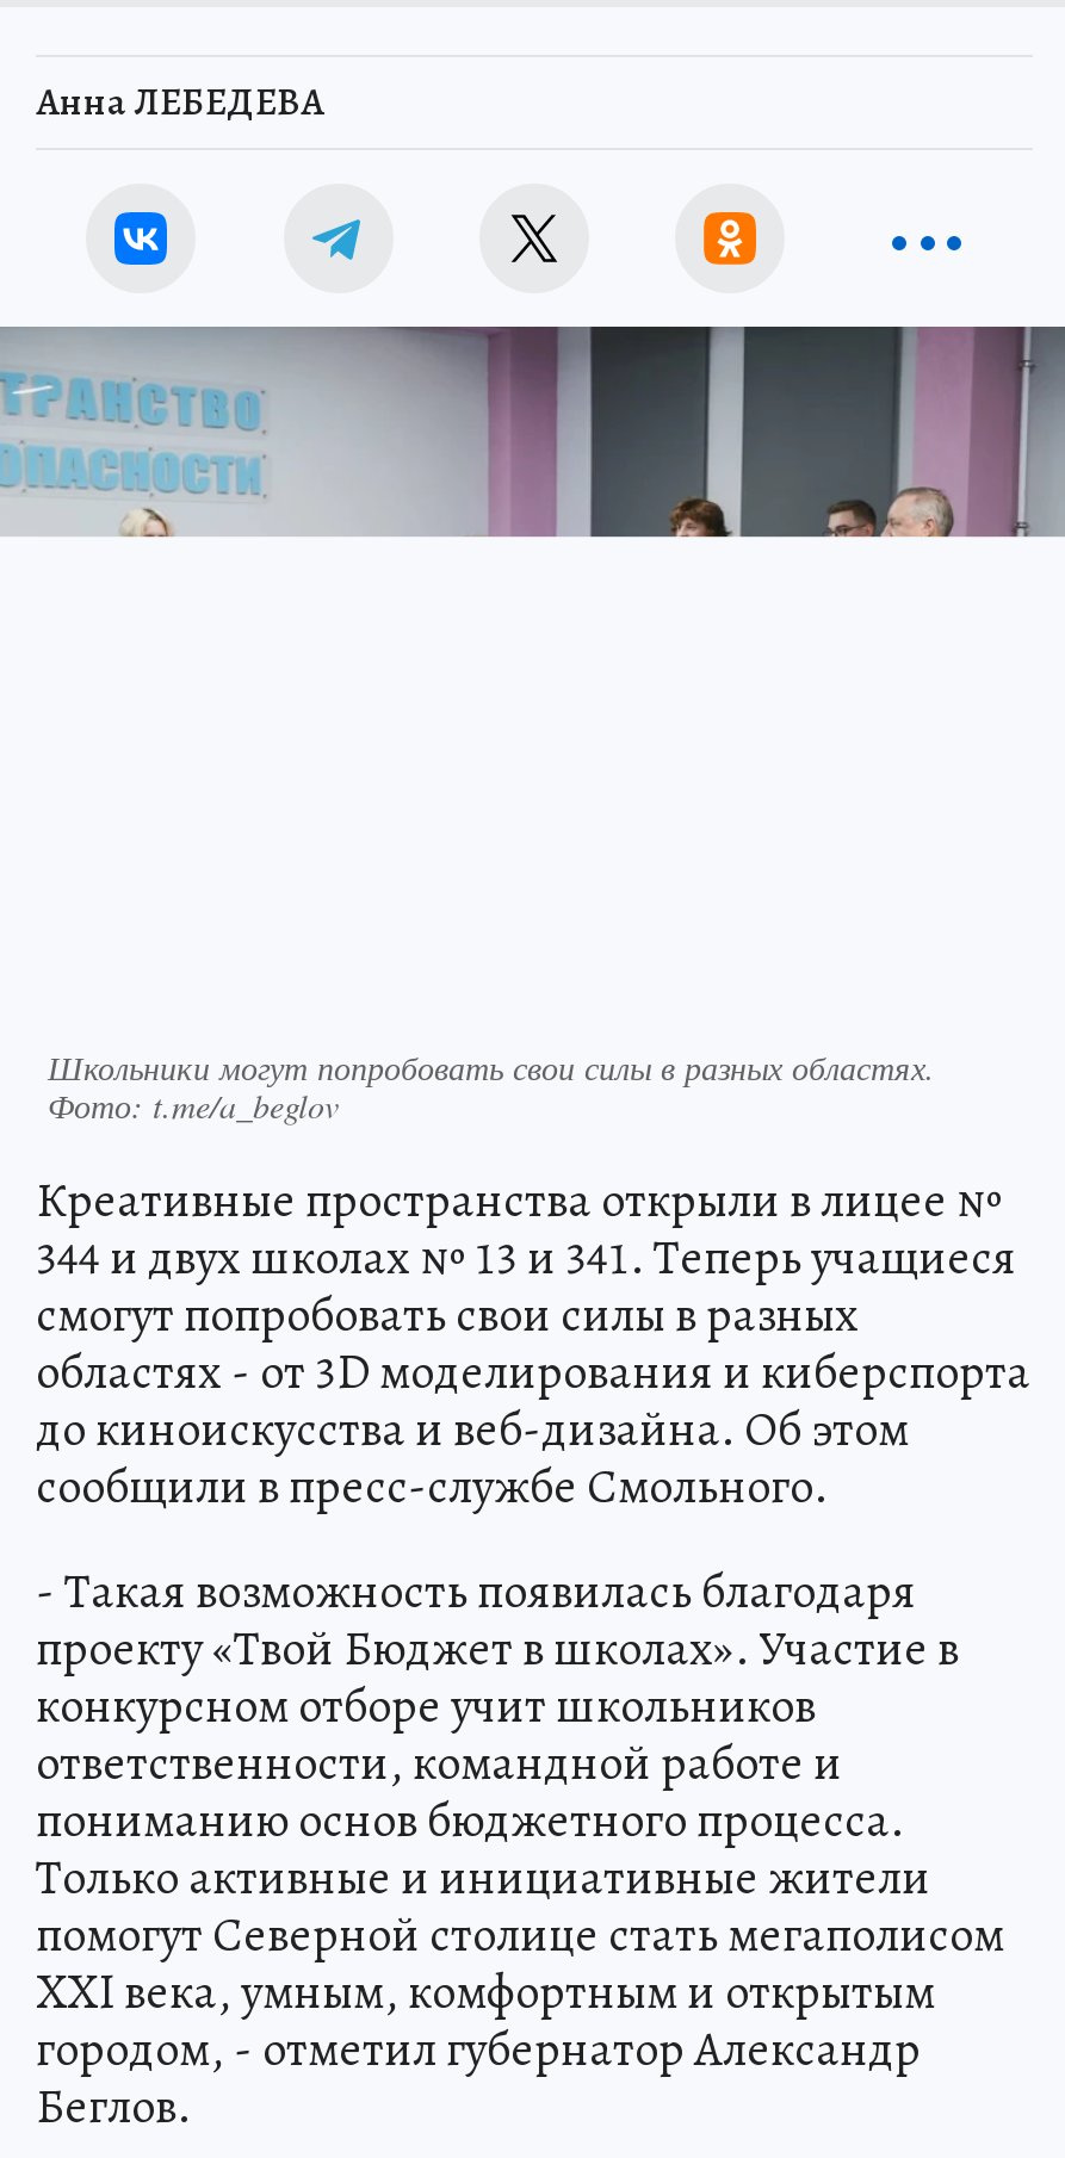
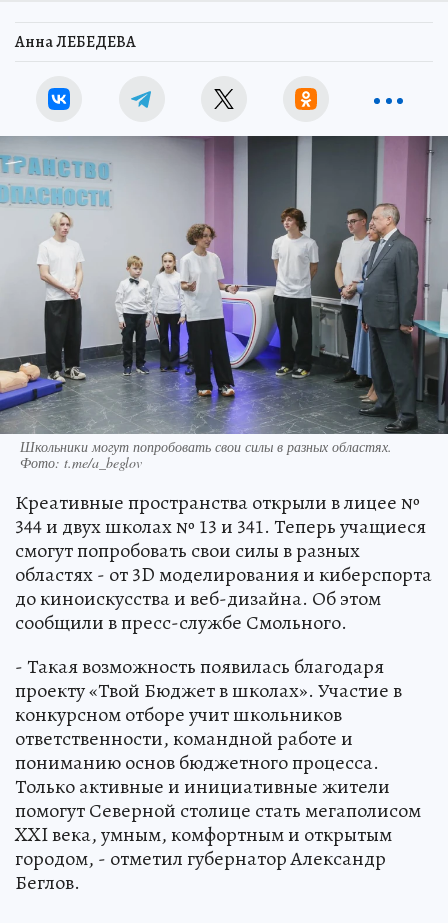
+ [image]
